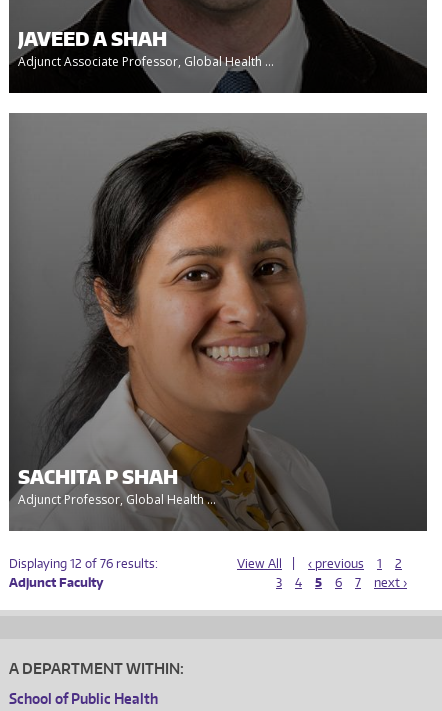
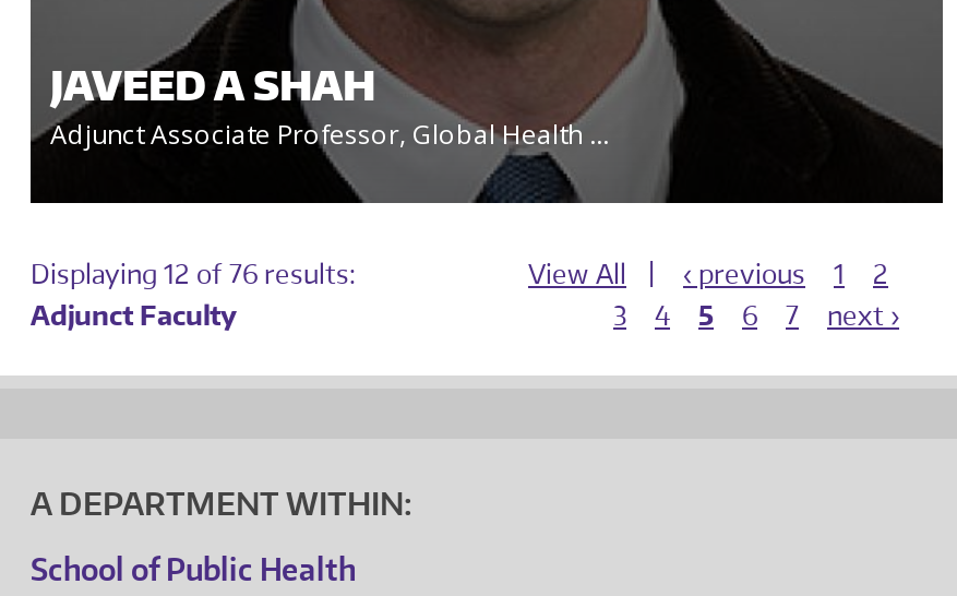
- [image]
- SACHITA P SHAH
- Adjunct Professor, Global Health ...
